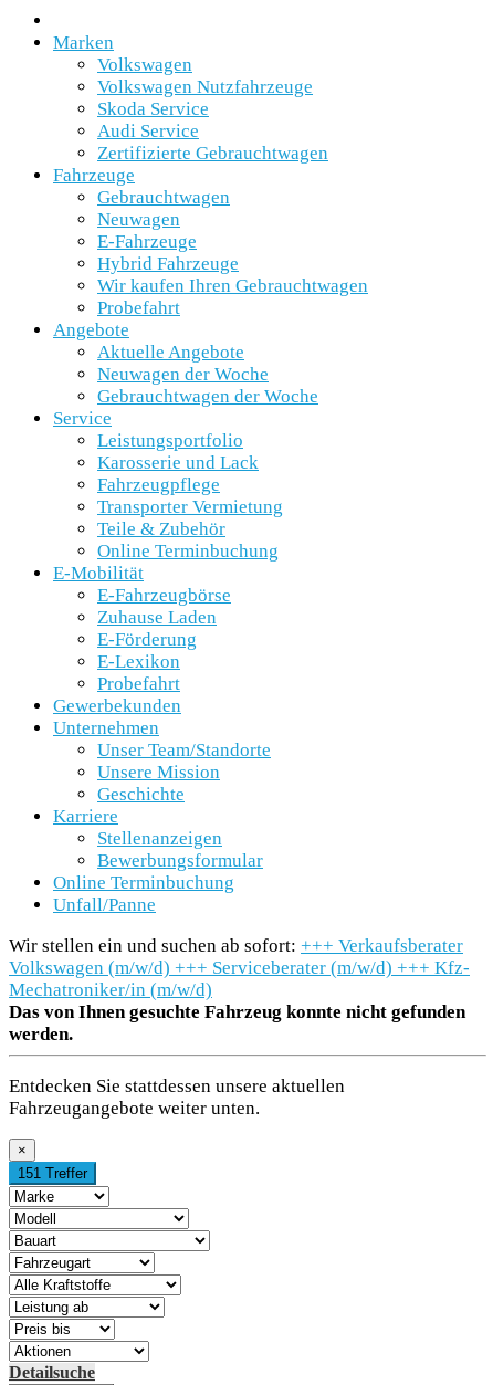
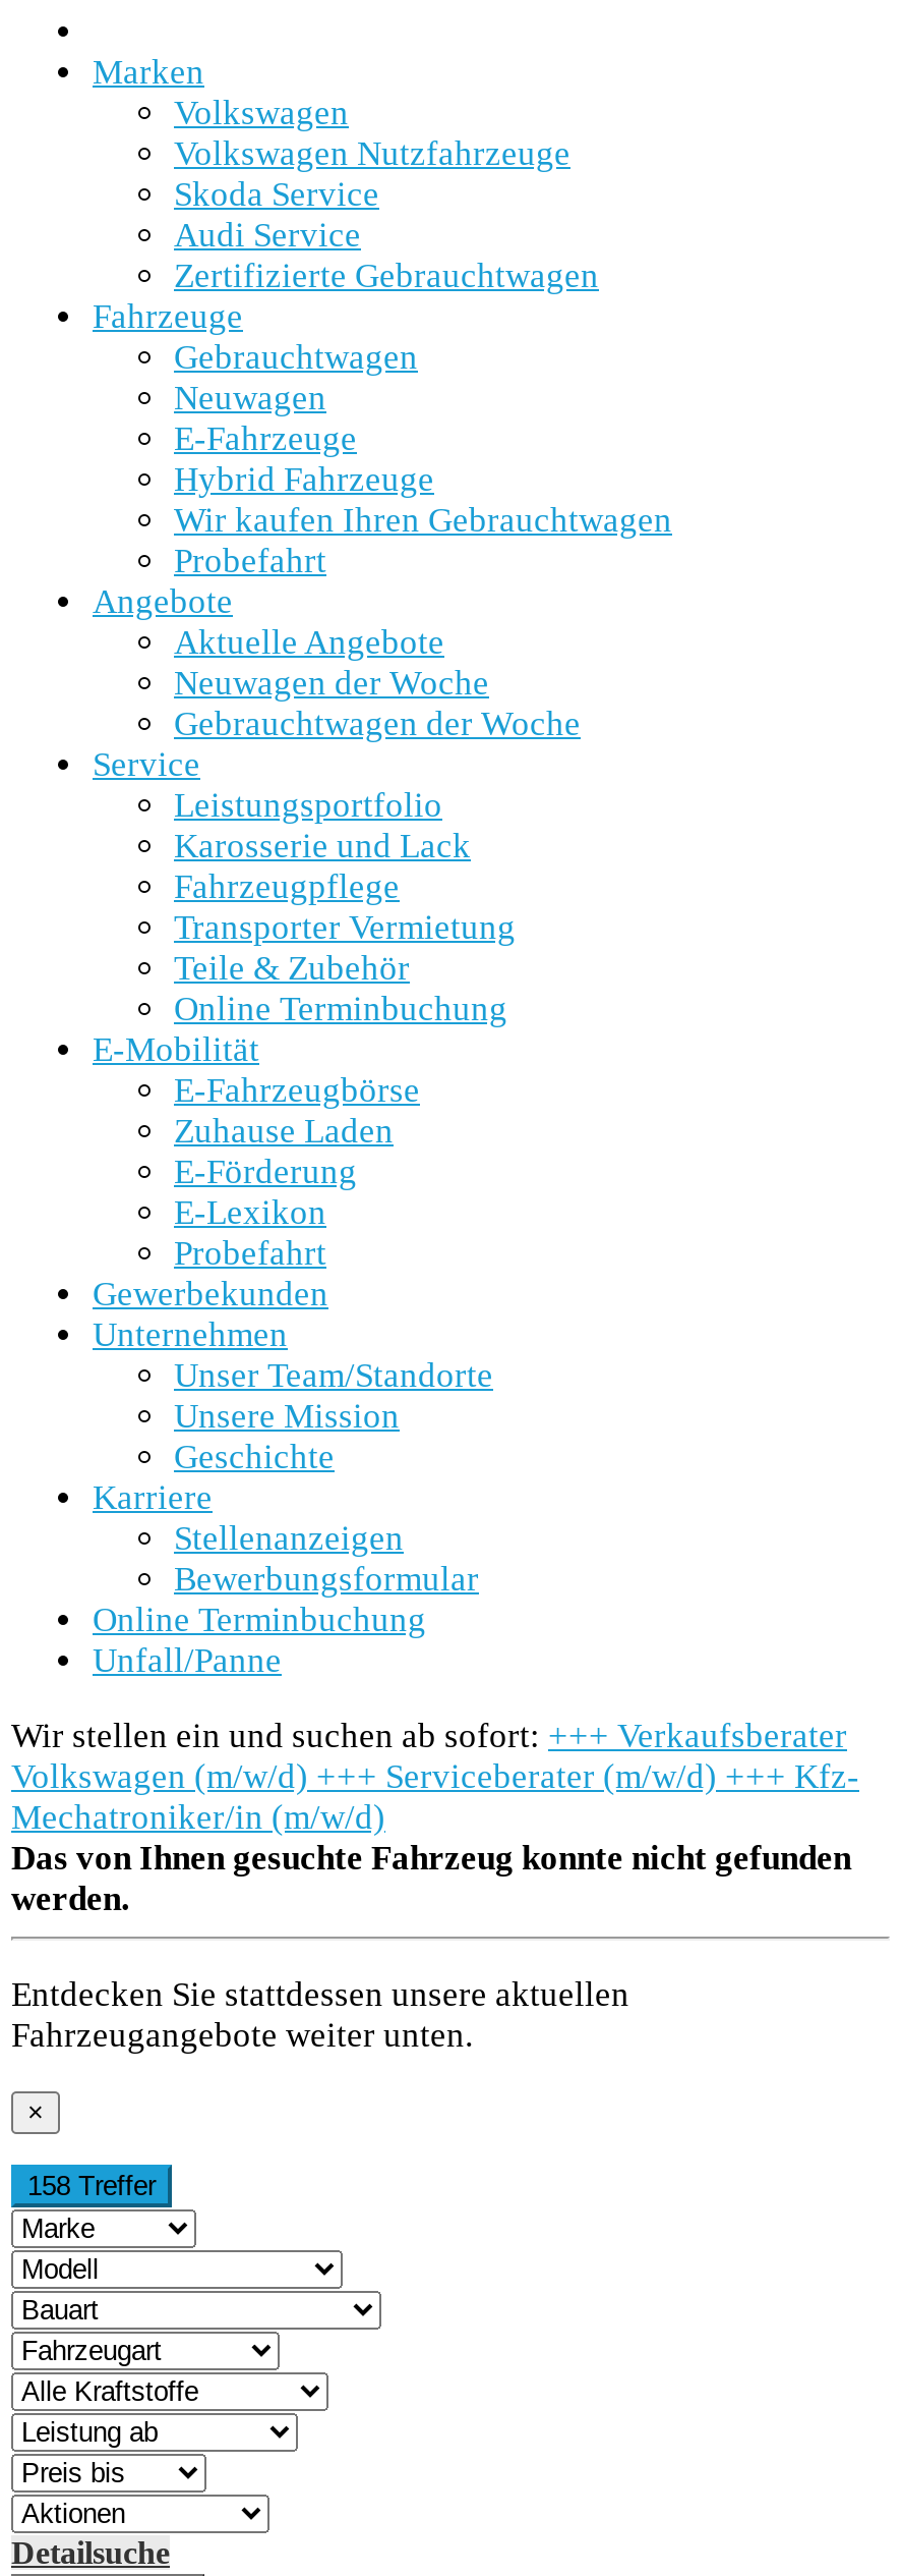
- 151 Treffer
+ 158 Treffer
